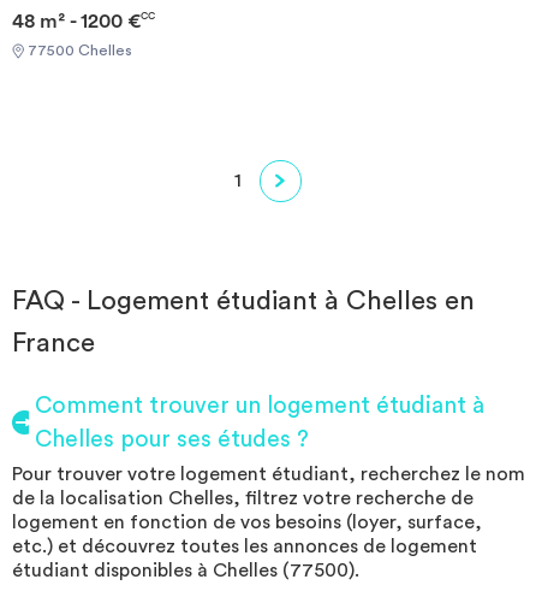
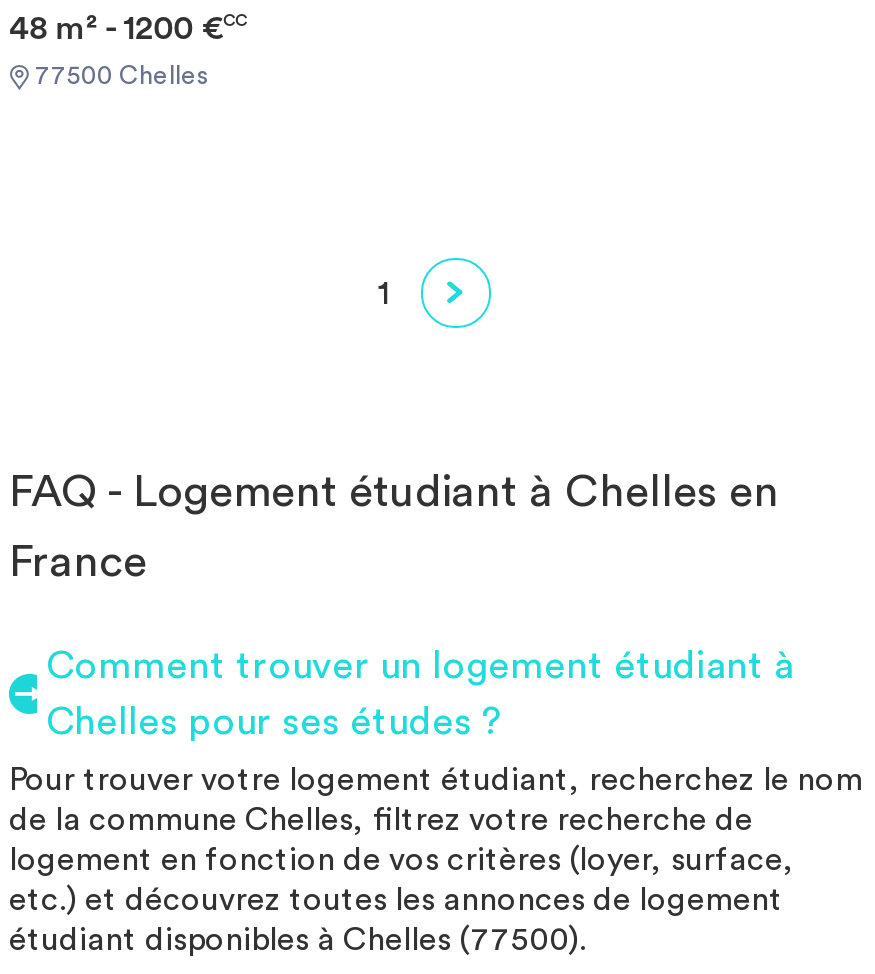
- de la localisation Chelles, filtrez votre recherche de
+ de la commune Chelles, filtrez votre recherche de

- logement en fonction de vos besoins (loyer, surface,
+ logement en fonction de vos critères (loyer, surface,
